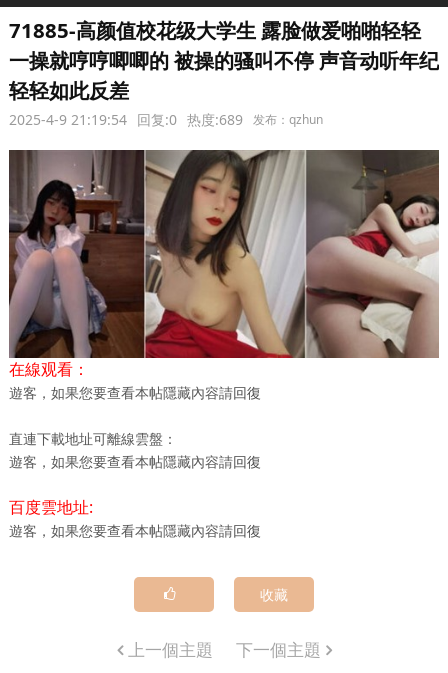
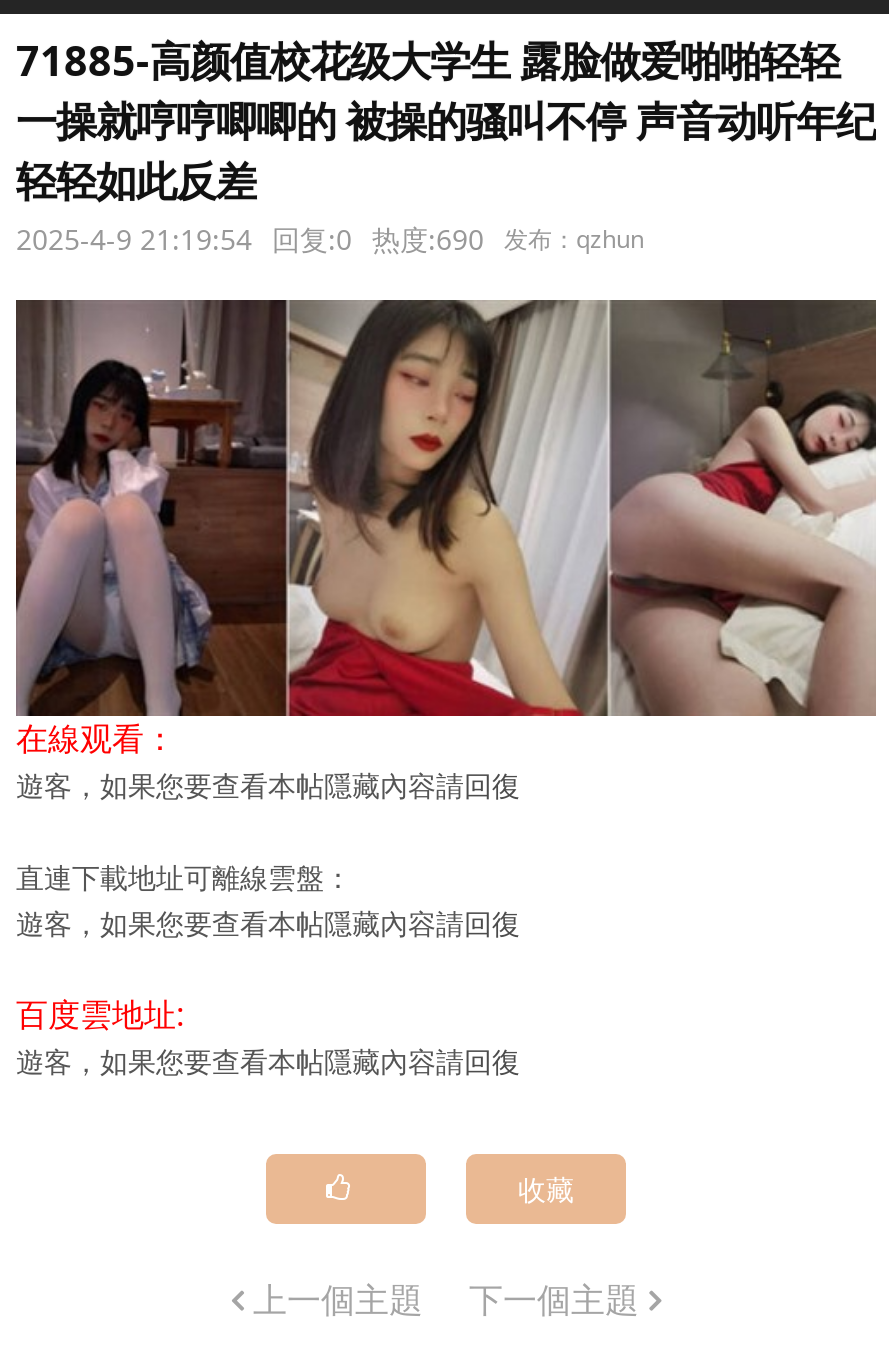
- 2025-4-9 21:19:54 回复:0 热度:689 发布：qzhun
+ 2025-4-9 21:19:54 回复:0 热度:690 发布：qzhun
